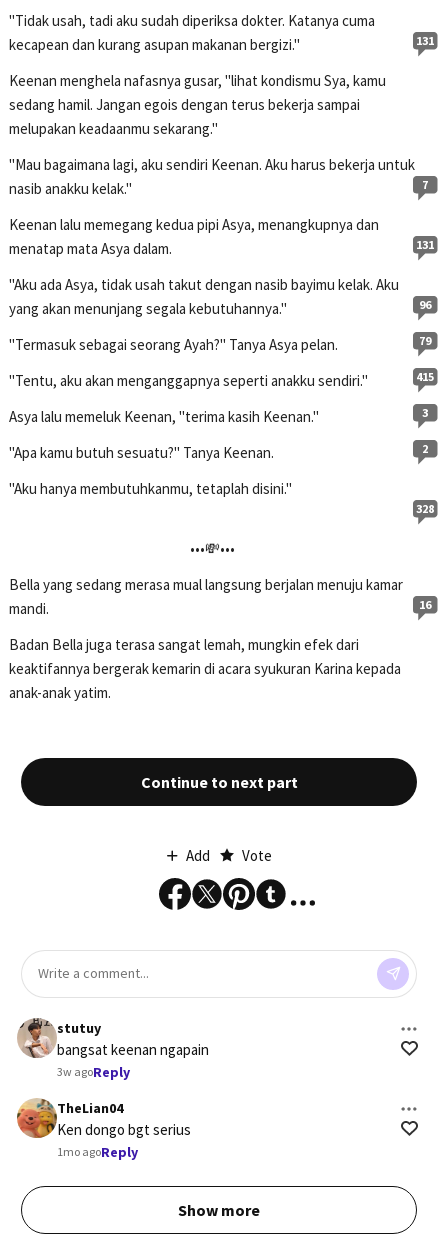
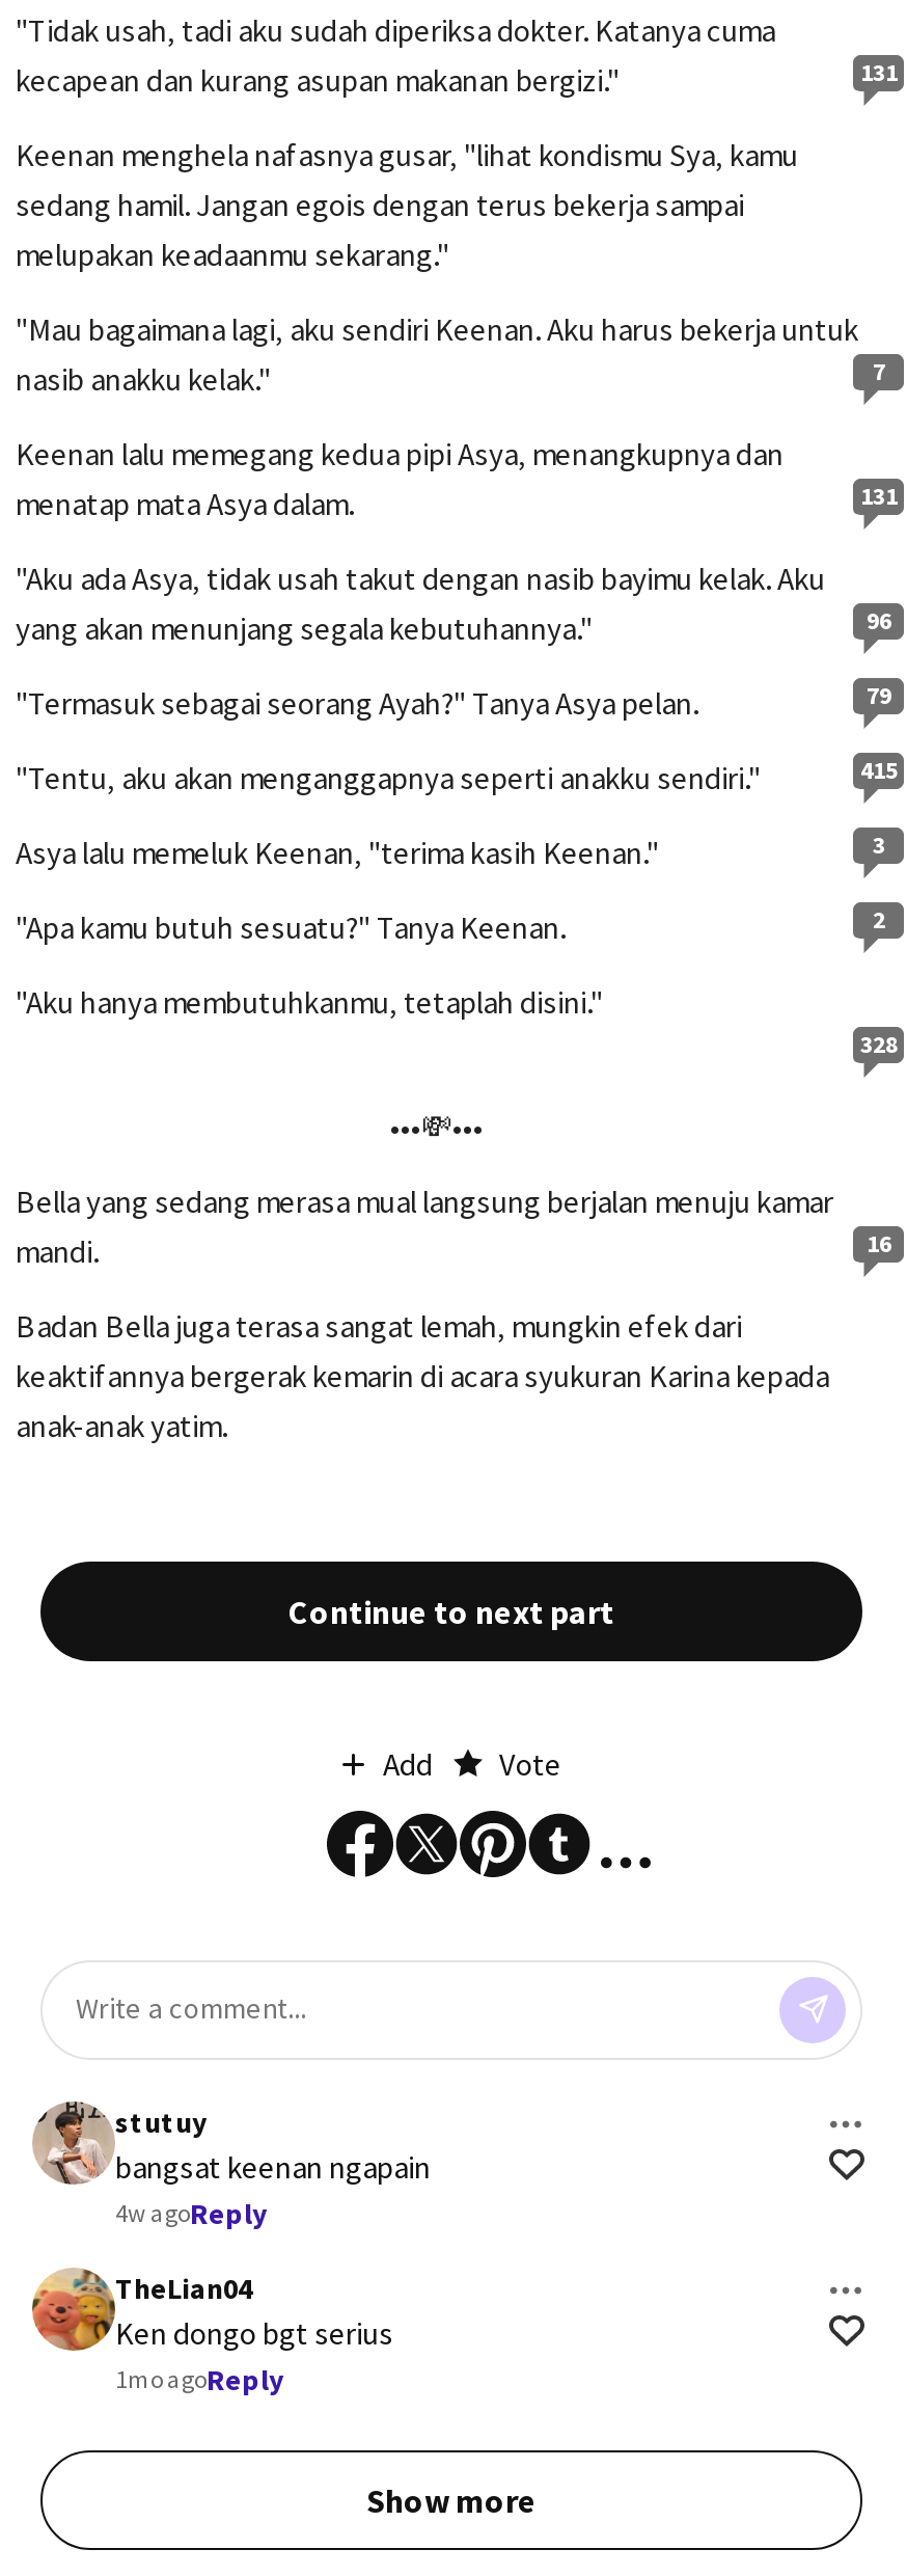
- 3w agoReply
+ 4w agoReply
